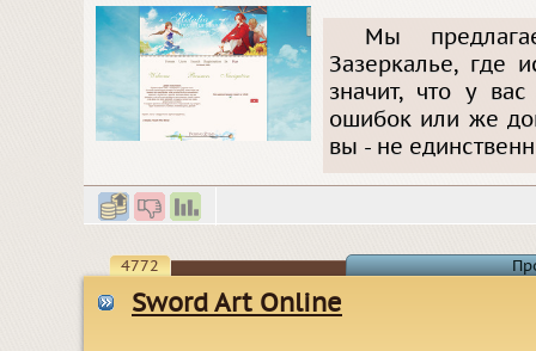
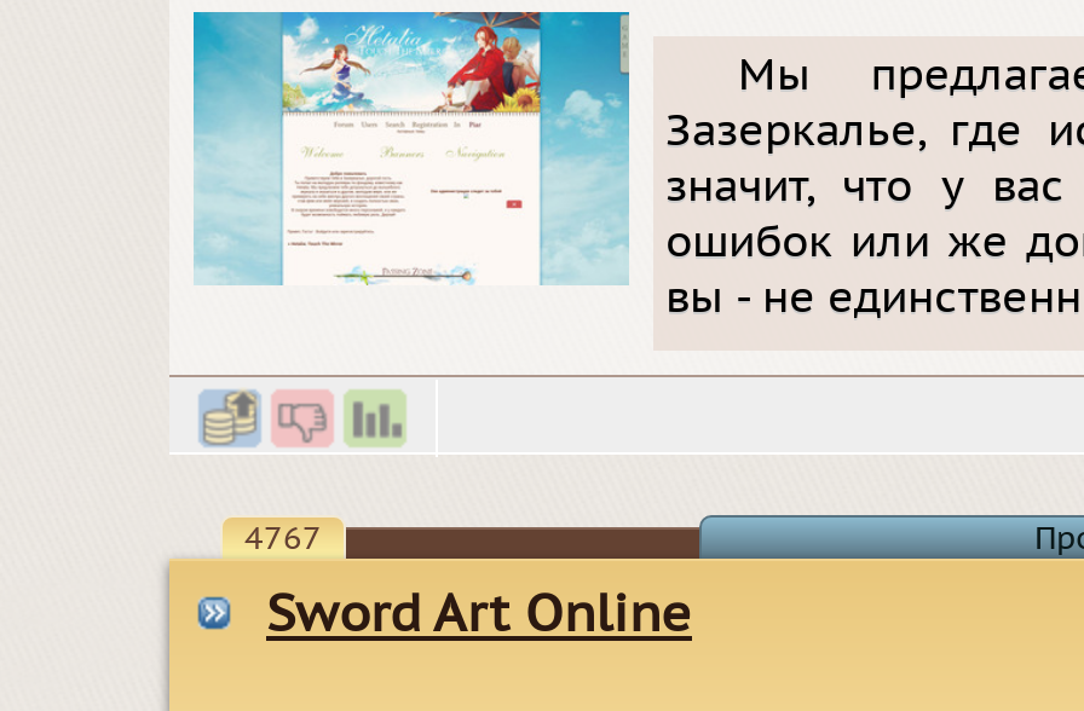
- 4772
+ 4767
